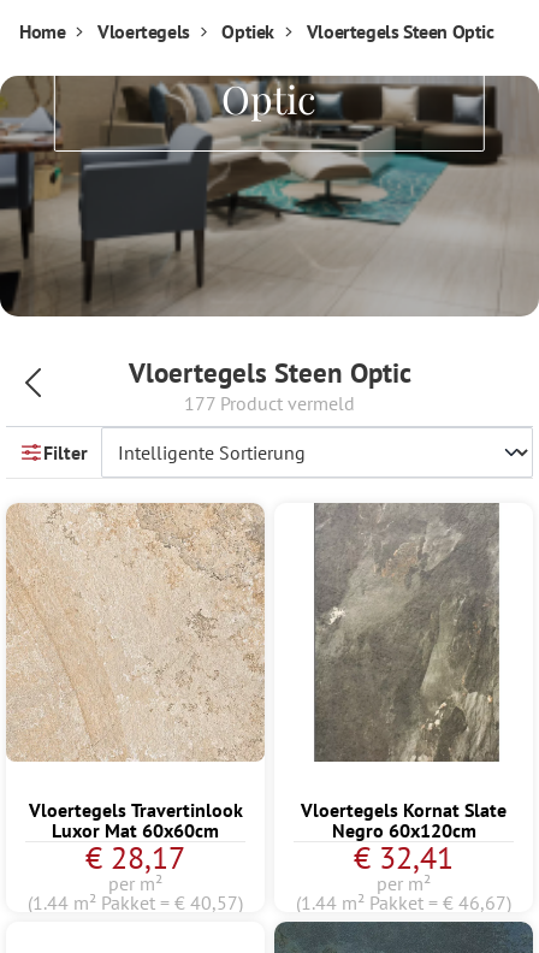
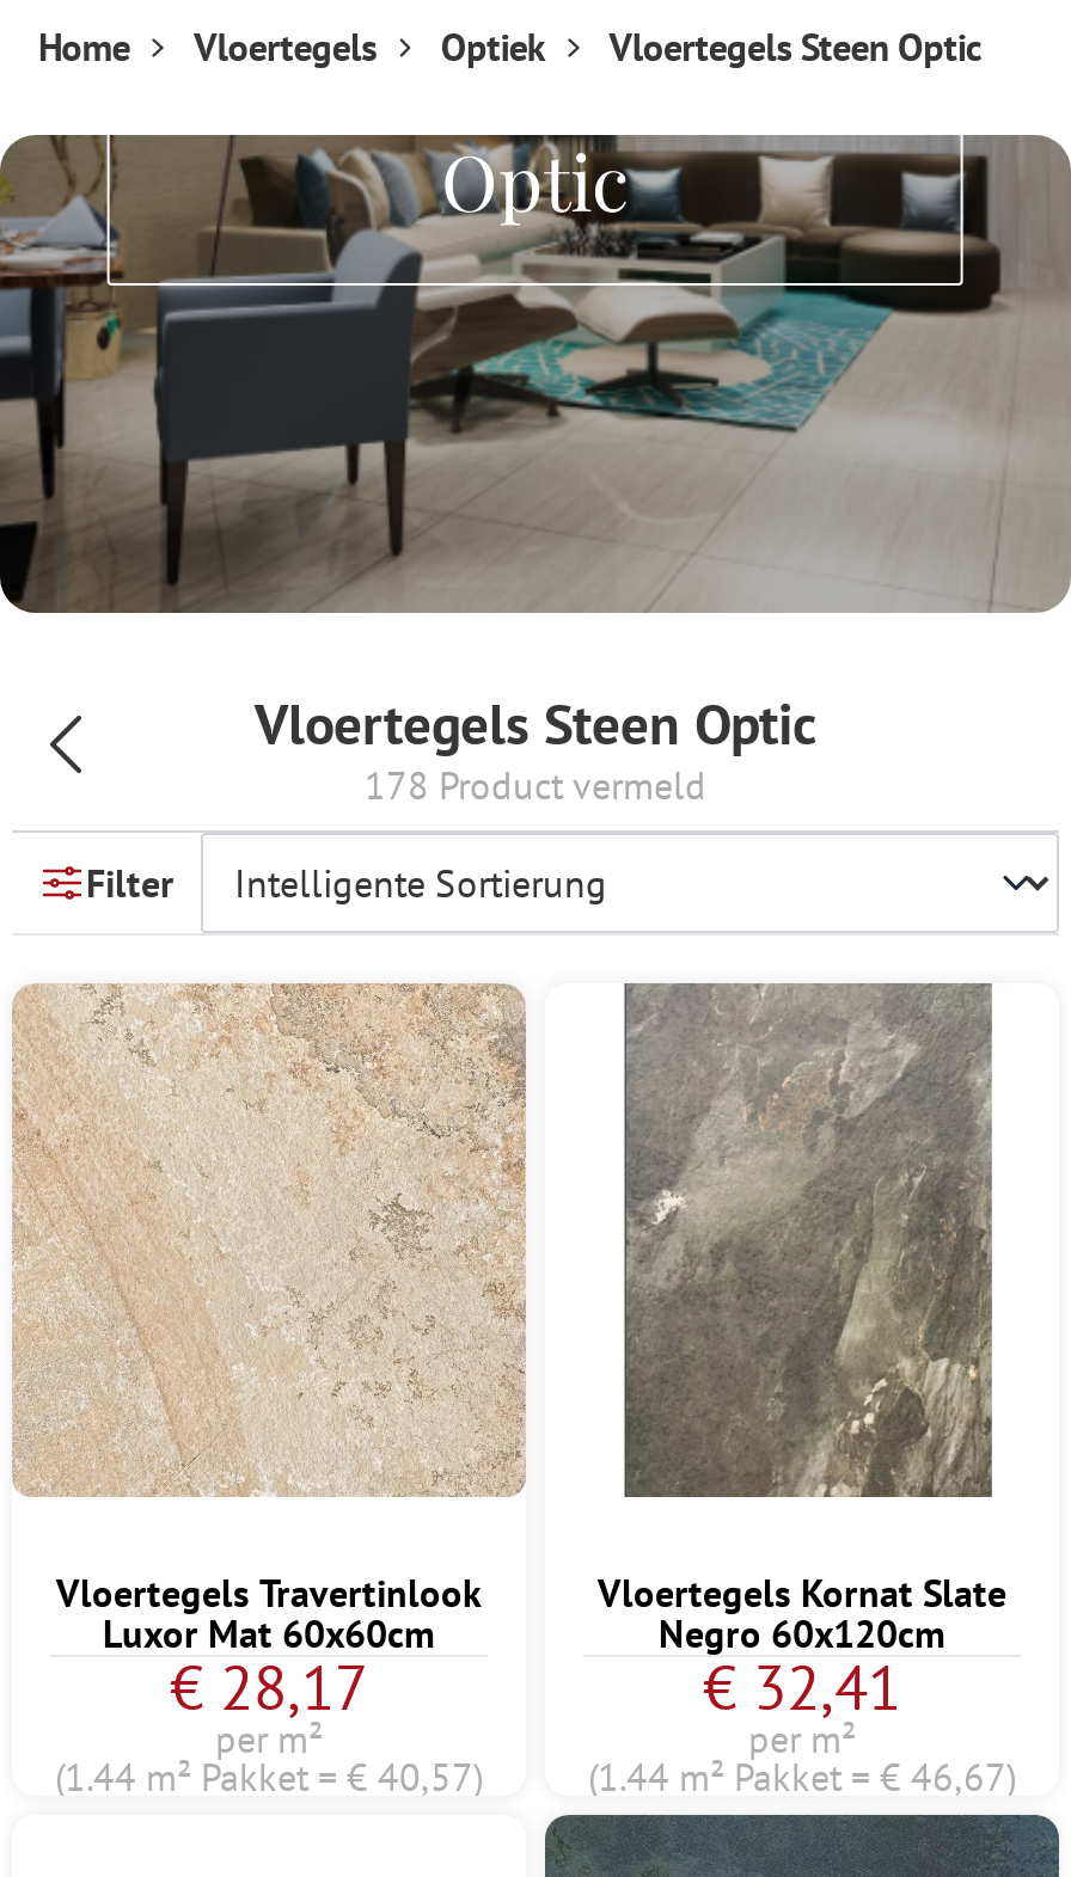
- 177 Product vermeld
+ 178 Product vermeld
